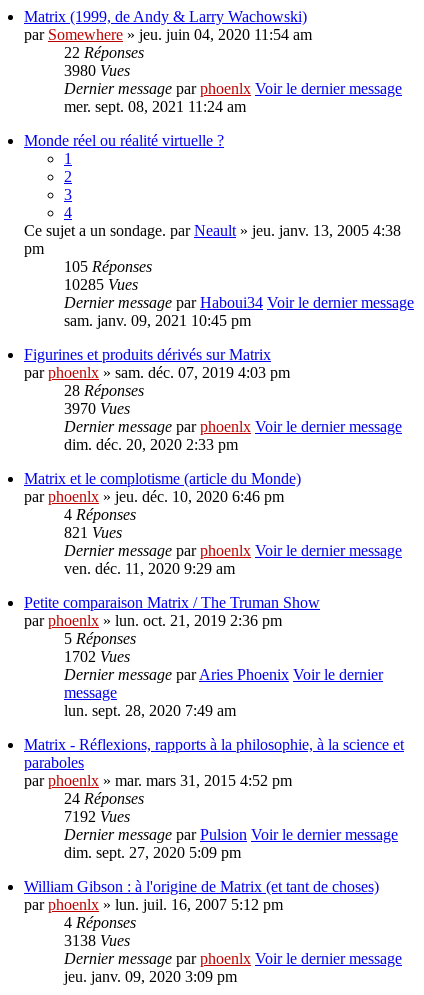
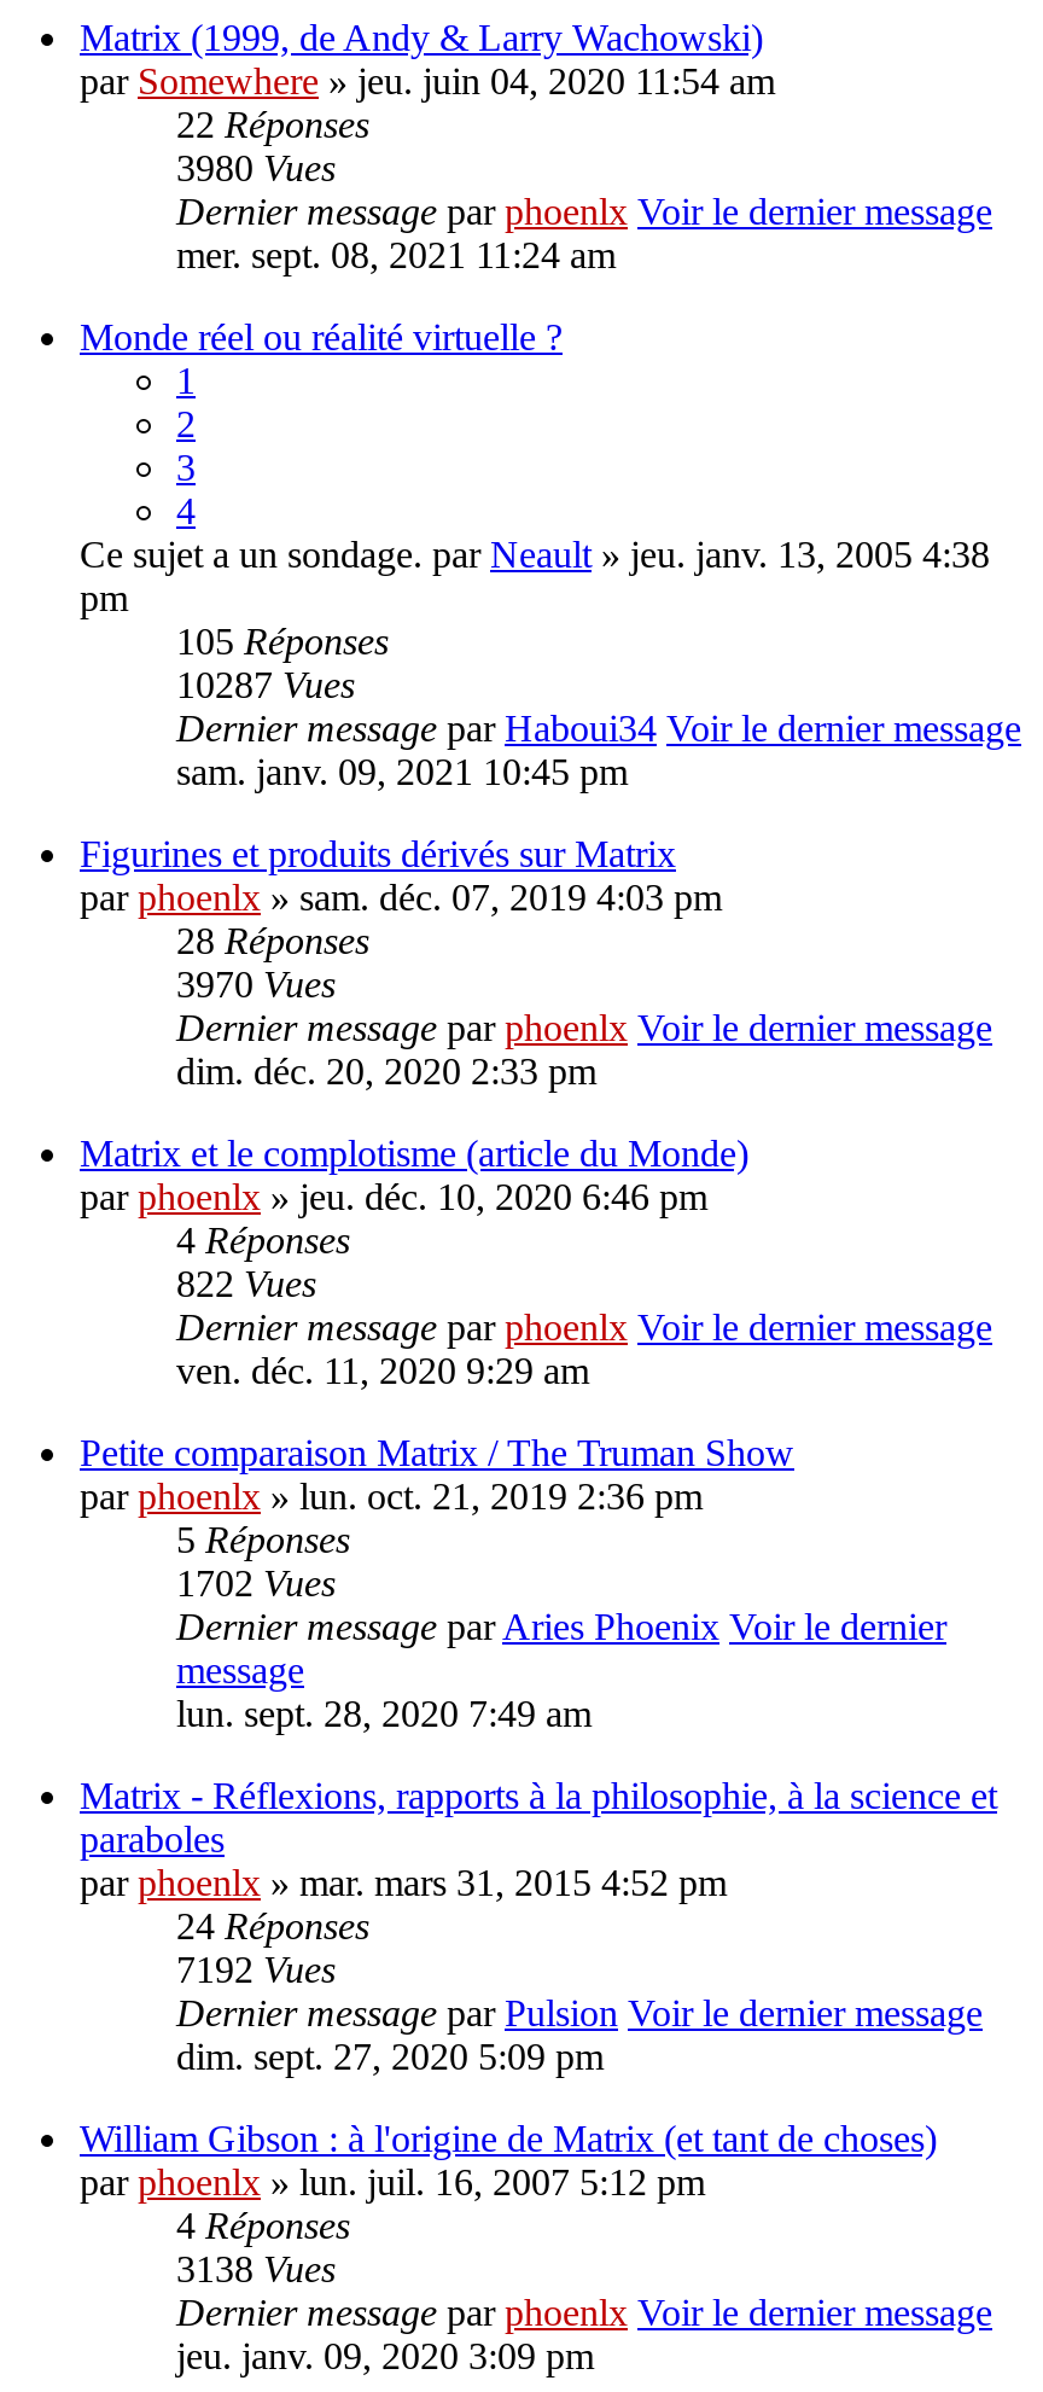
- 10285 Vues
+ 10287 Vues

- 821 Vues
+ 822 Vues
